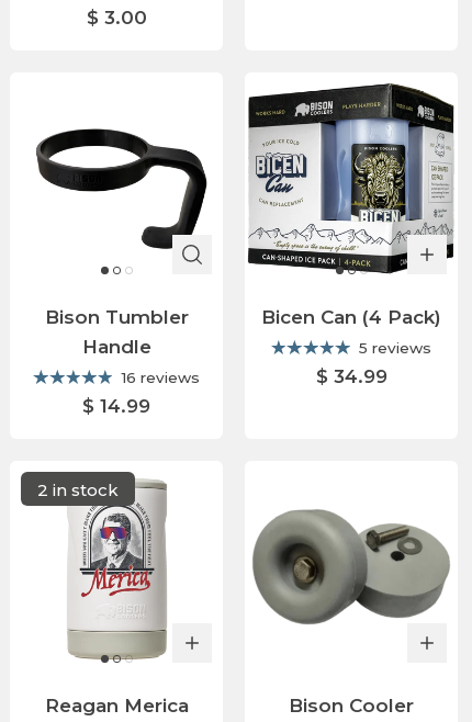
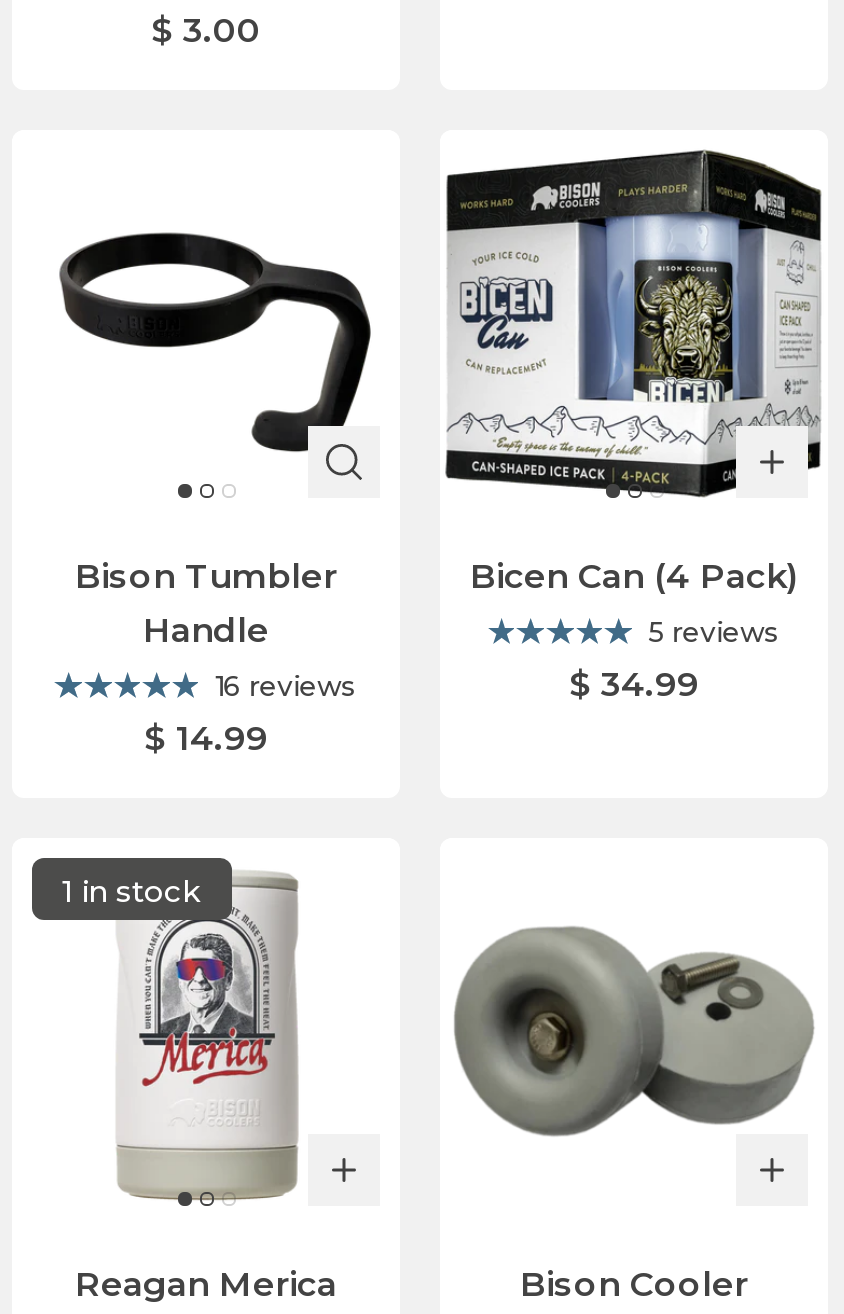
- 2 in stock
+ 1 in stock
